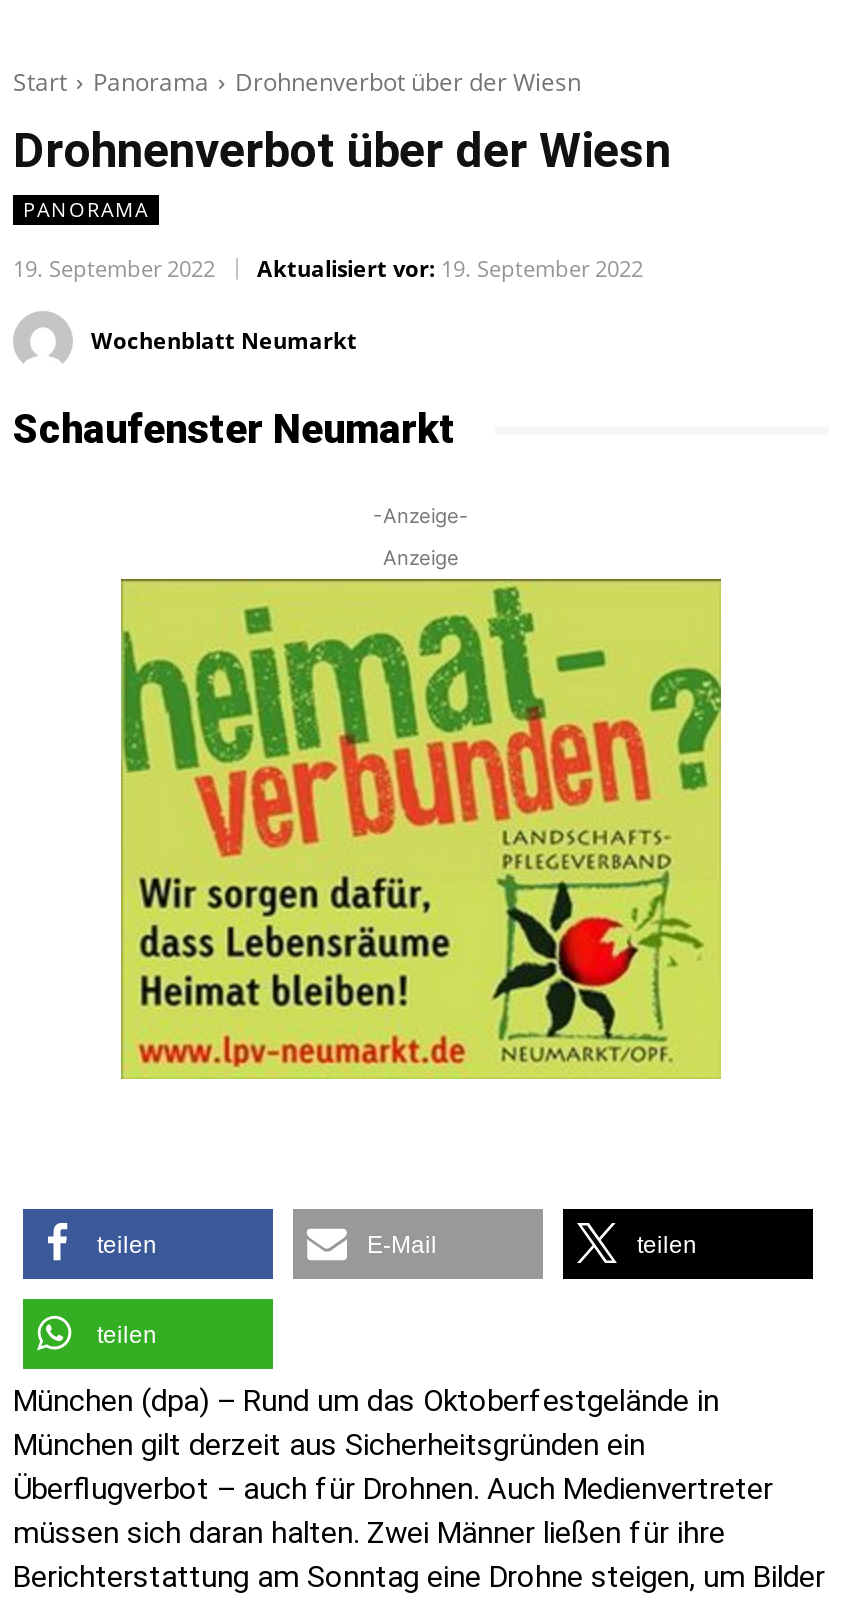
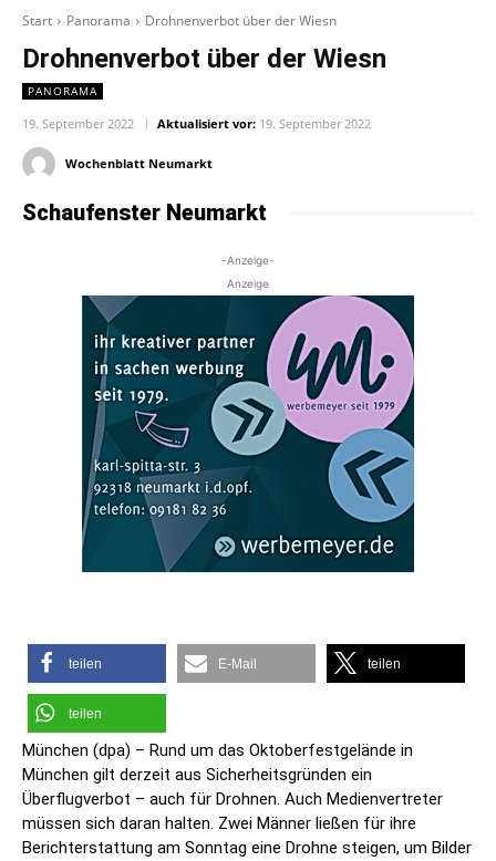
- [image]
+ [image]
